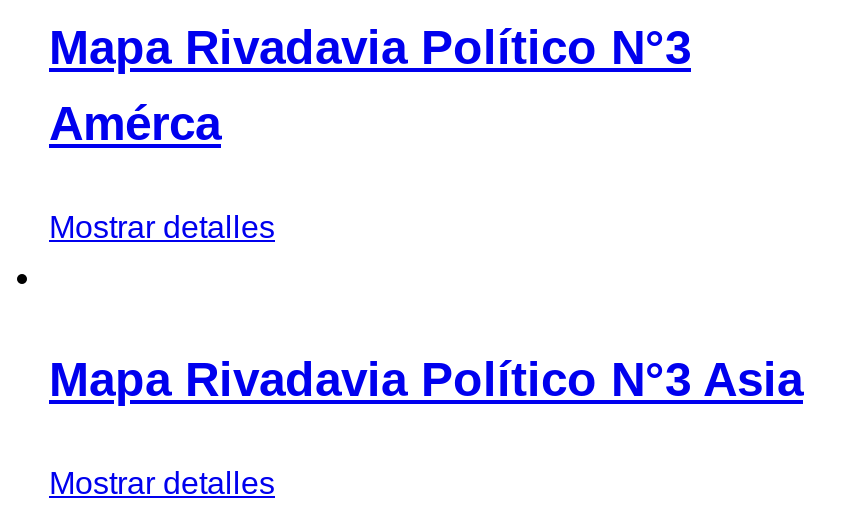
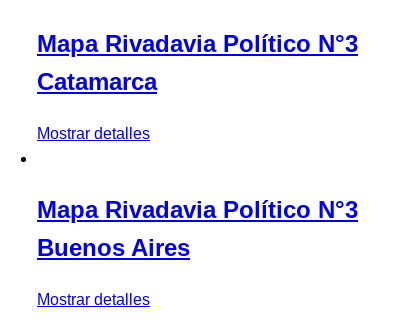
- Amérca
+ Catamarca

- Mapa Rivadavia Político N°3 Asia
+ Mapa Rivadavia Político N°3
+ Buenos Aires
